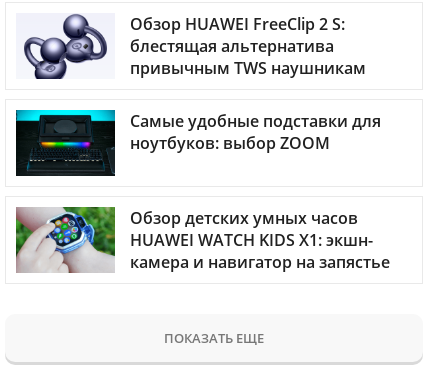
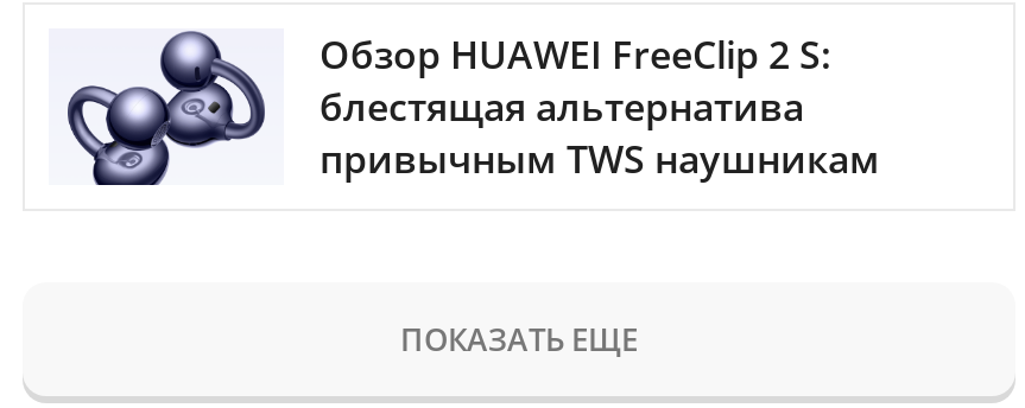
- [image]
- Самые удобные подставки для
- ноутбуков: выбор ZOOM
- Обзор детских умных часов
- HUAWEI WATCH KIDS X1: экшн-
- камера и навигатор на запястье

- [image]
